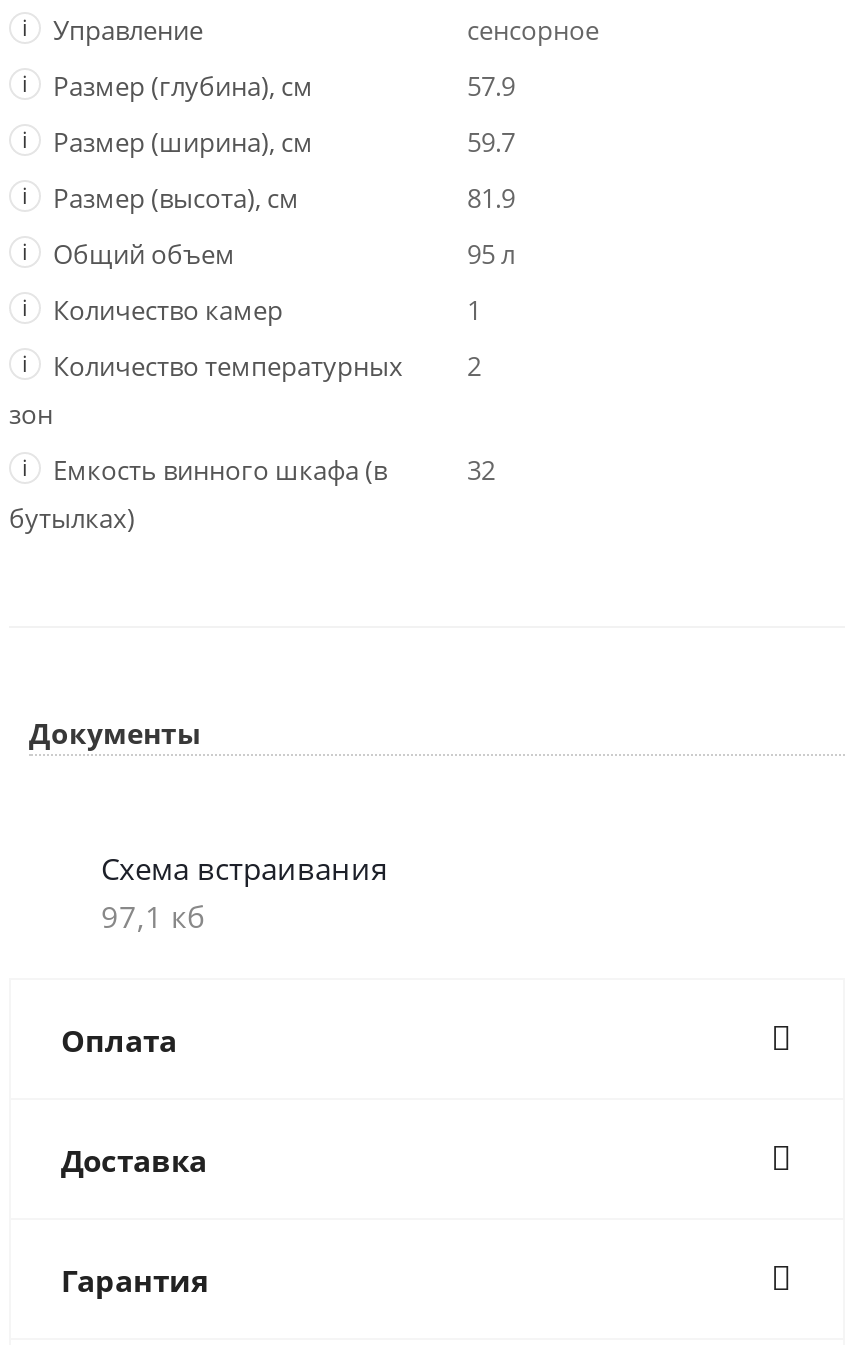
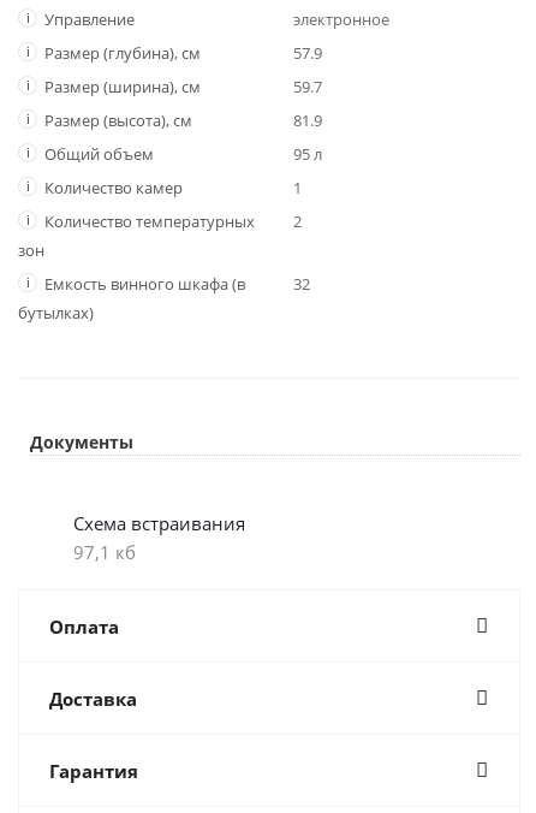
- сенсорное
+ электронное
